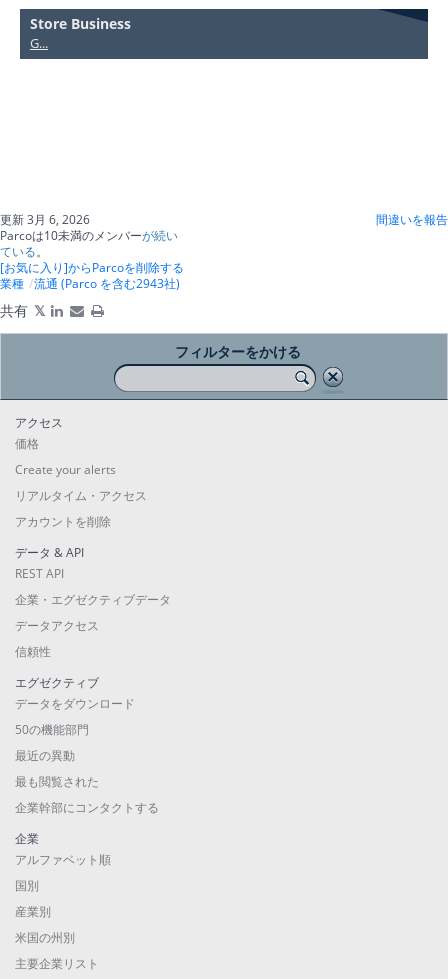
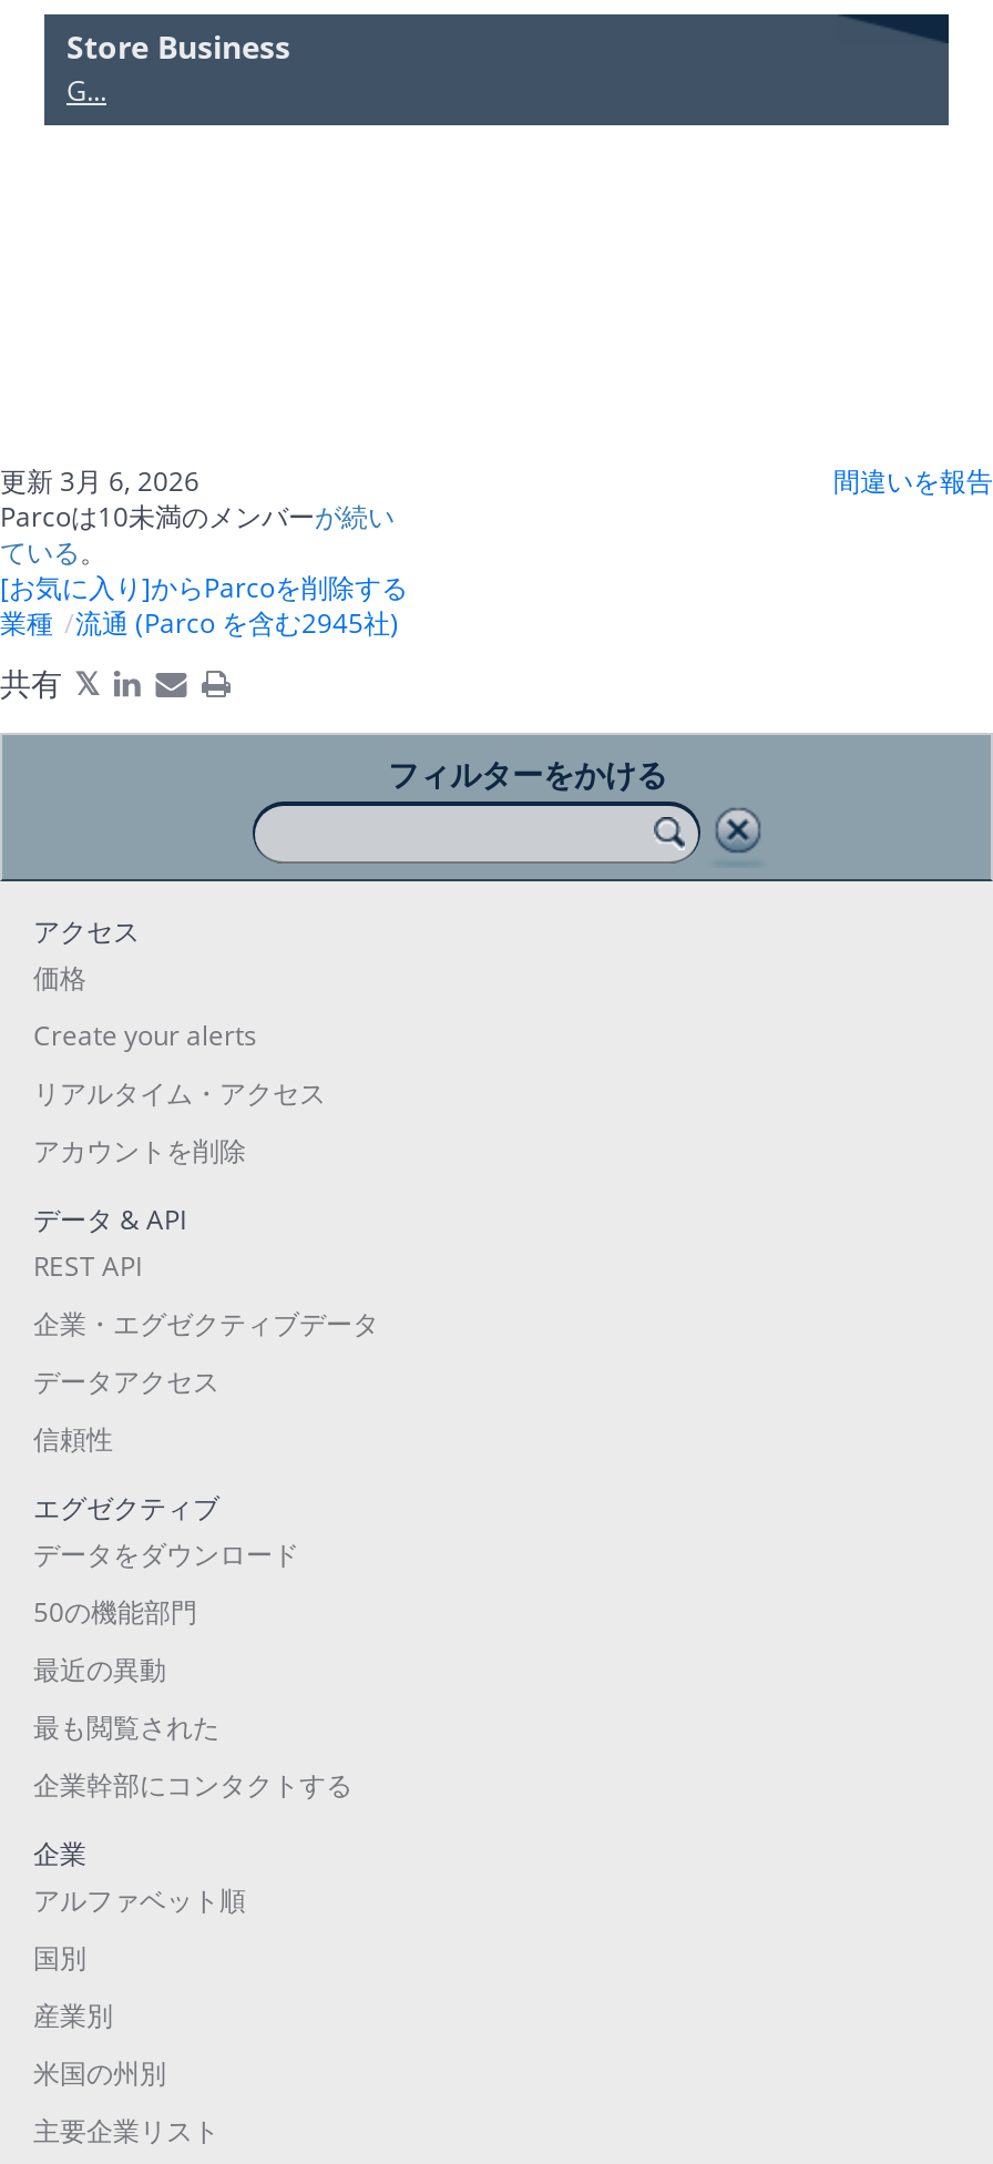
- 流通 (Parco を含む2943社)
+ 流通 (Parco を含む2945社)
